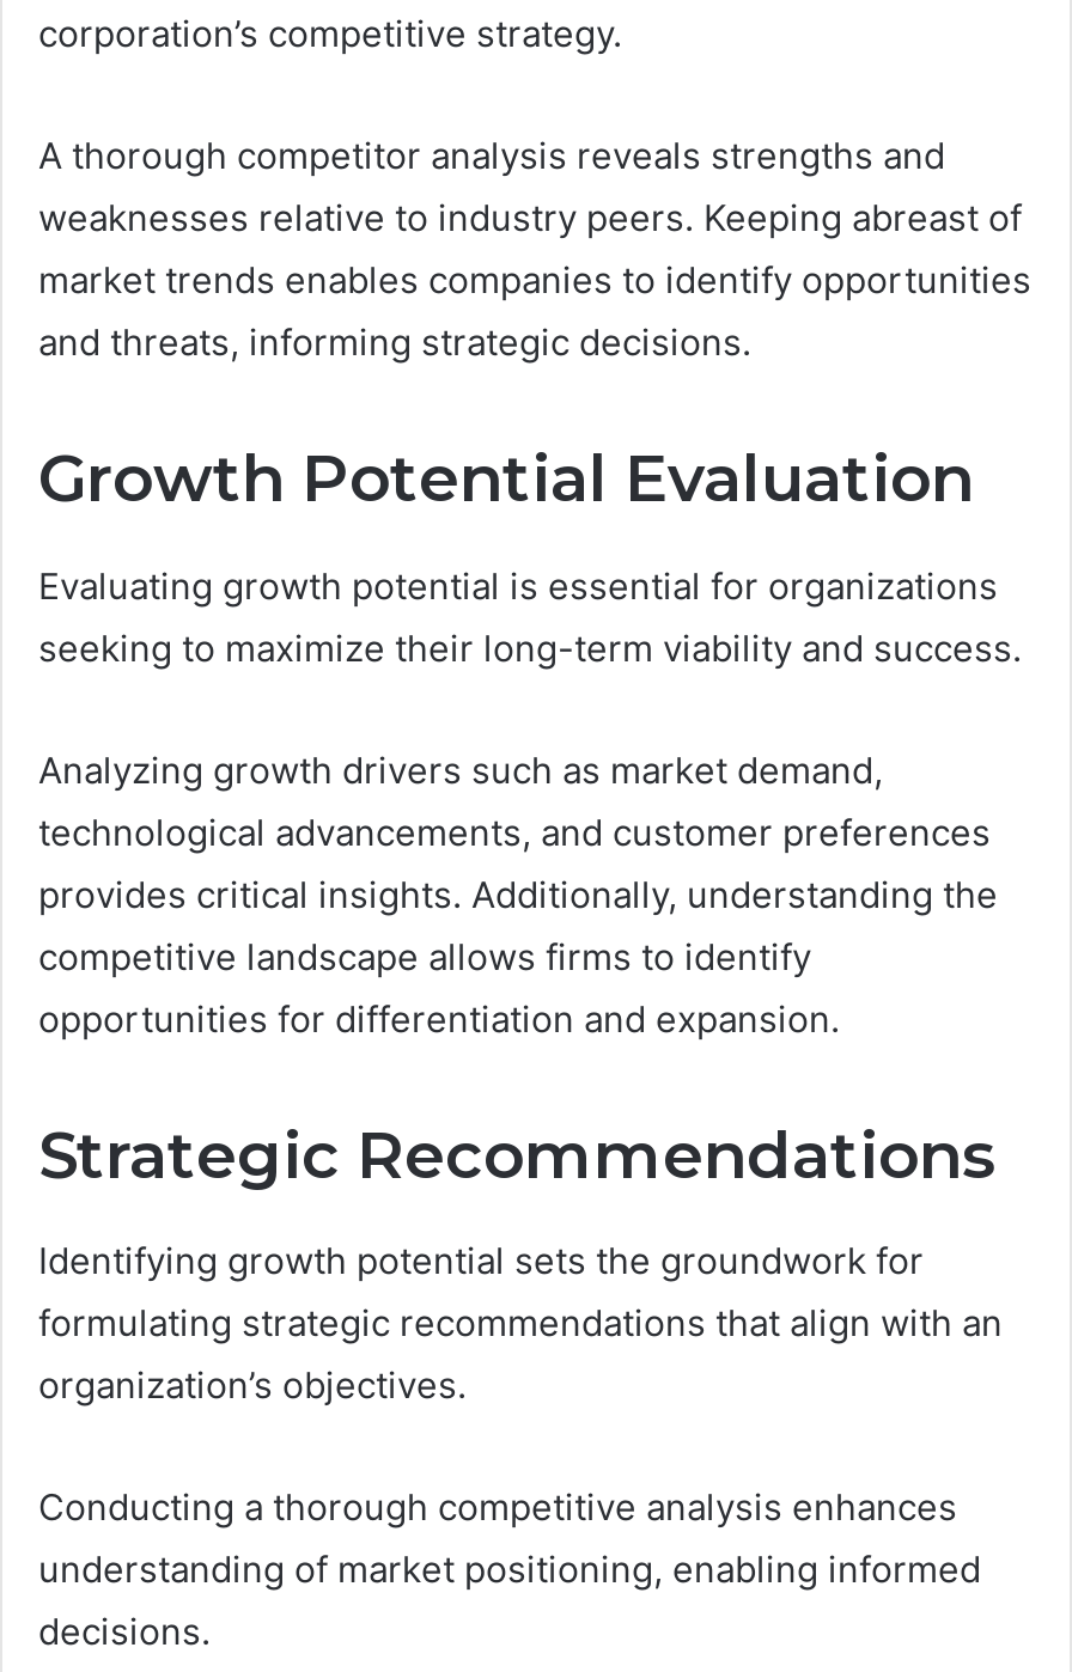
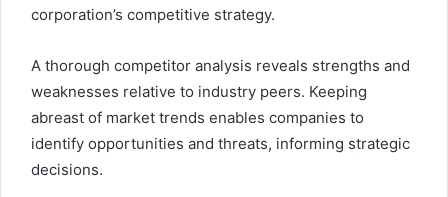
- weaknesses relative to industry peers. Keeping abreast of
- market trends enables companies to identify opportunities
- and threats, informing strategic decisions.
- Growth Potential Evaluation
- Evaluating growth potential is essential for organizations
- seeking to maximize their long-term viability and success.
- Analyzing growth drivers such as market demand,
- technological advancements, and customer preferences
- provides critical insights. Additionally, understanding the
- competitive landscape allows firms to identify
- opportunities for differentiation and expansion.
- Strategic Recommendations
- Identifying growth potential sets the groundwork for
- formulating strategic recommendations that align with an
- organization’s objectives.
- Conducting a thorough competitive analysis enhances
- understanding of market positioning, enabling informed
+ weaknesses relative to industry peers. Keeping
+ abreast of market trends enables companies to
+ identify opportunities and threats, informing strategic
